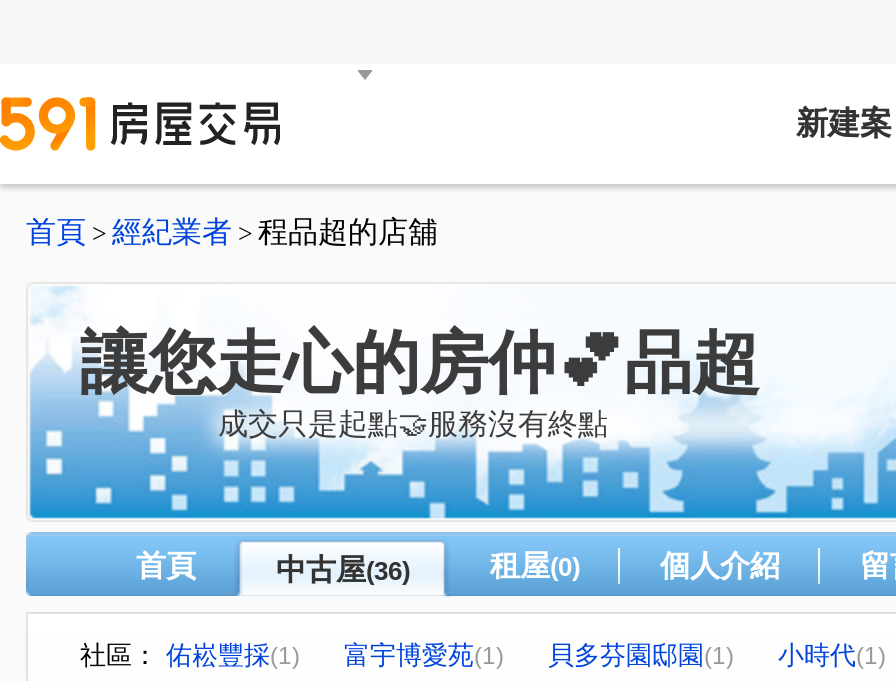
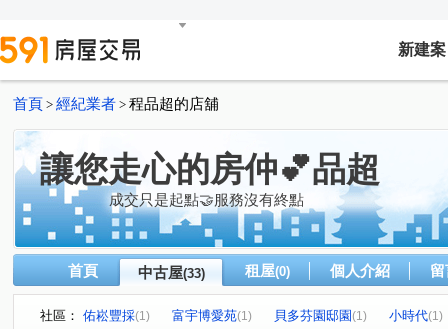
- 中古屋(36)
+ 中古屋(33)
